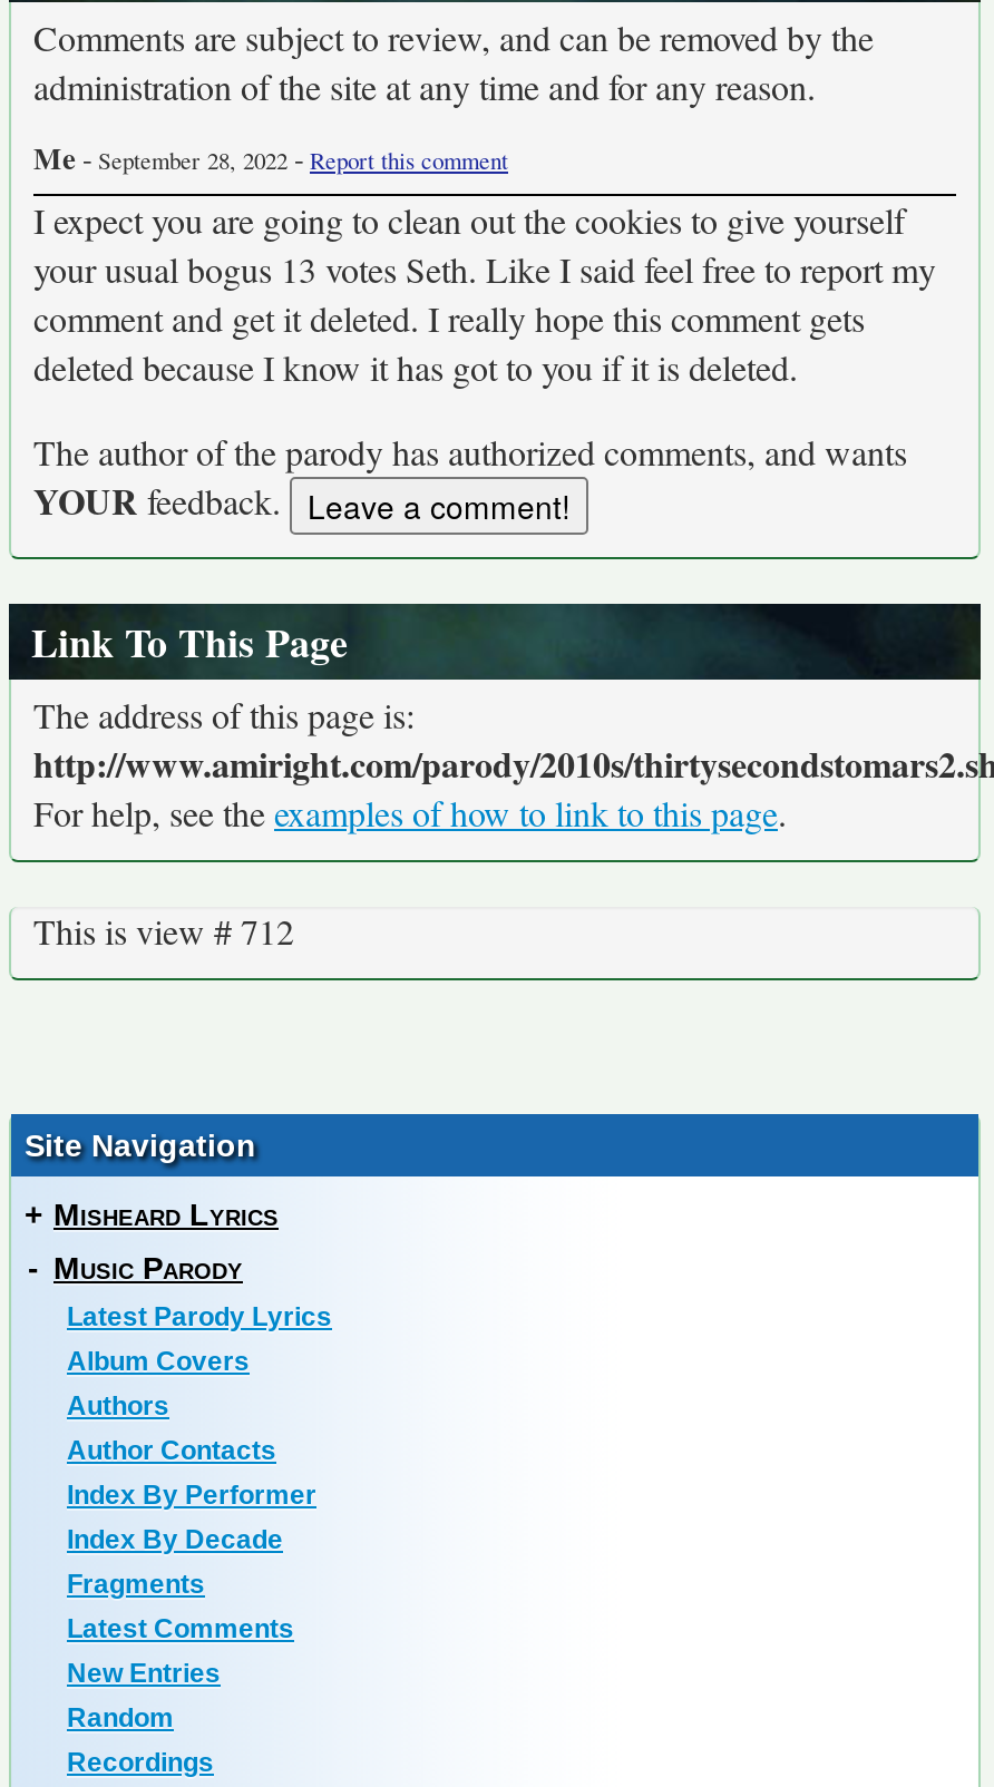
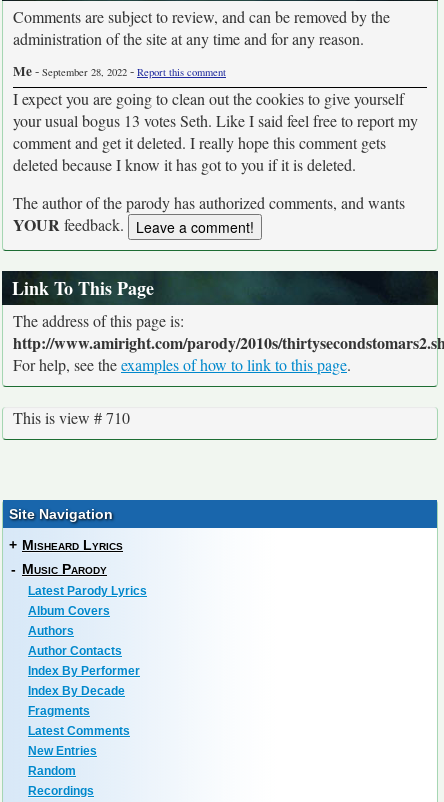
- This is view # 712
+ This is view # 710
